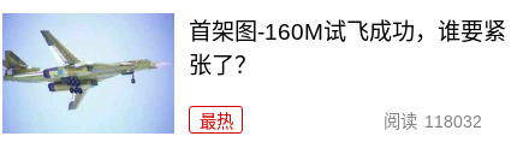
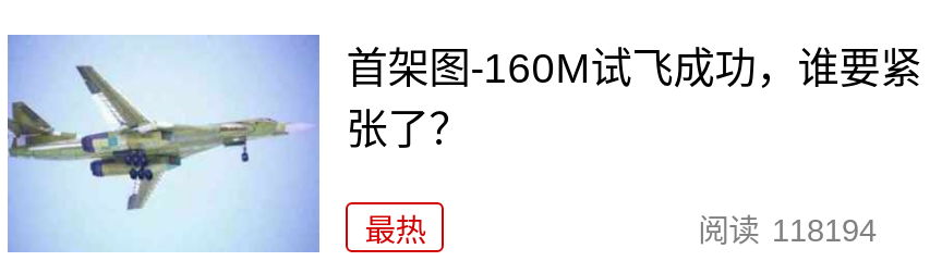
- 阅读 118032
+ 阅读 118194
